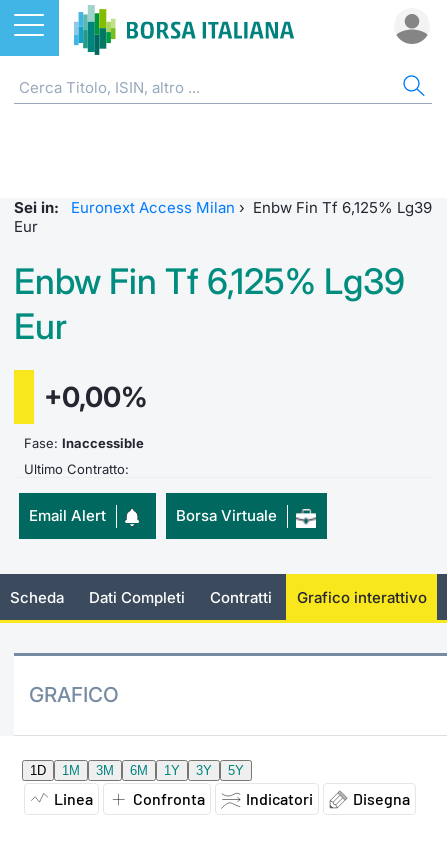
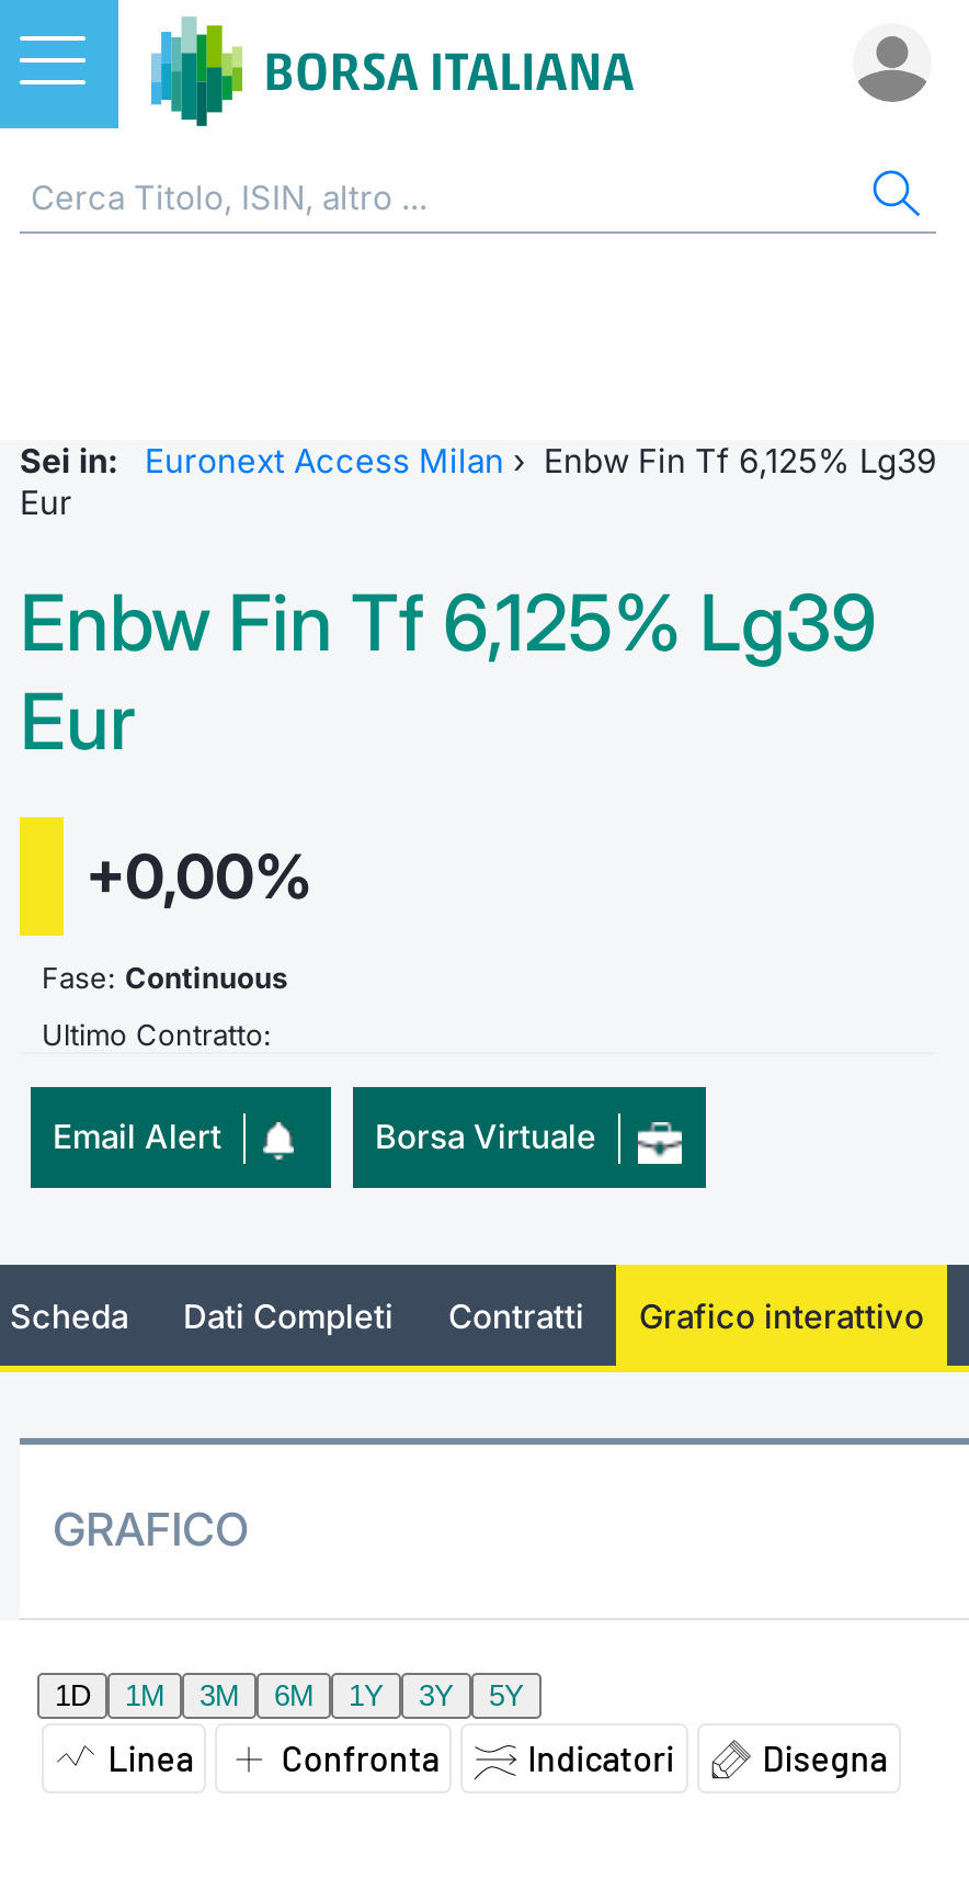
- Fase: Inaccessible
+ Fase: Continuous
